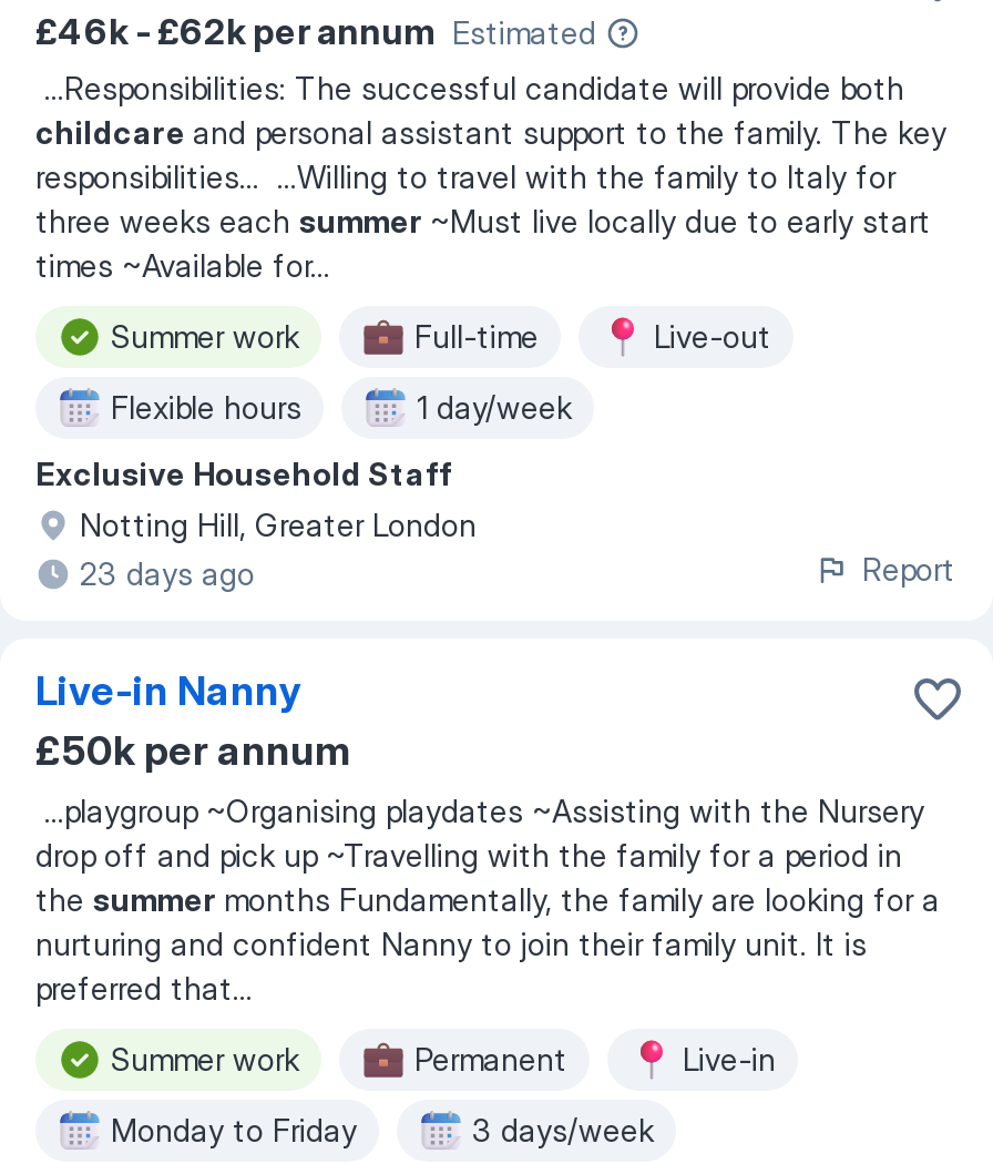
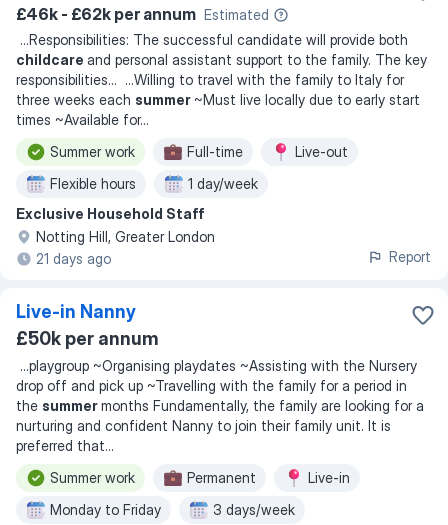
- 23 days ago
+ 21 days ago
